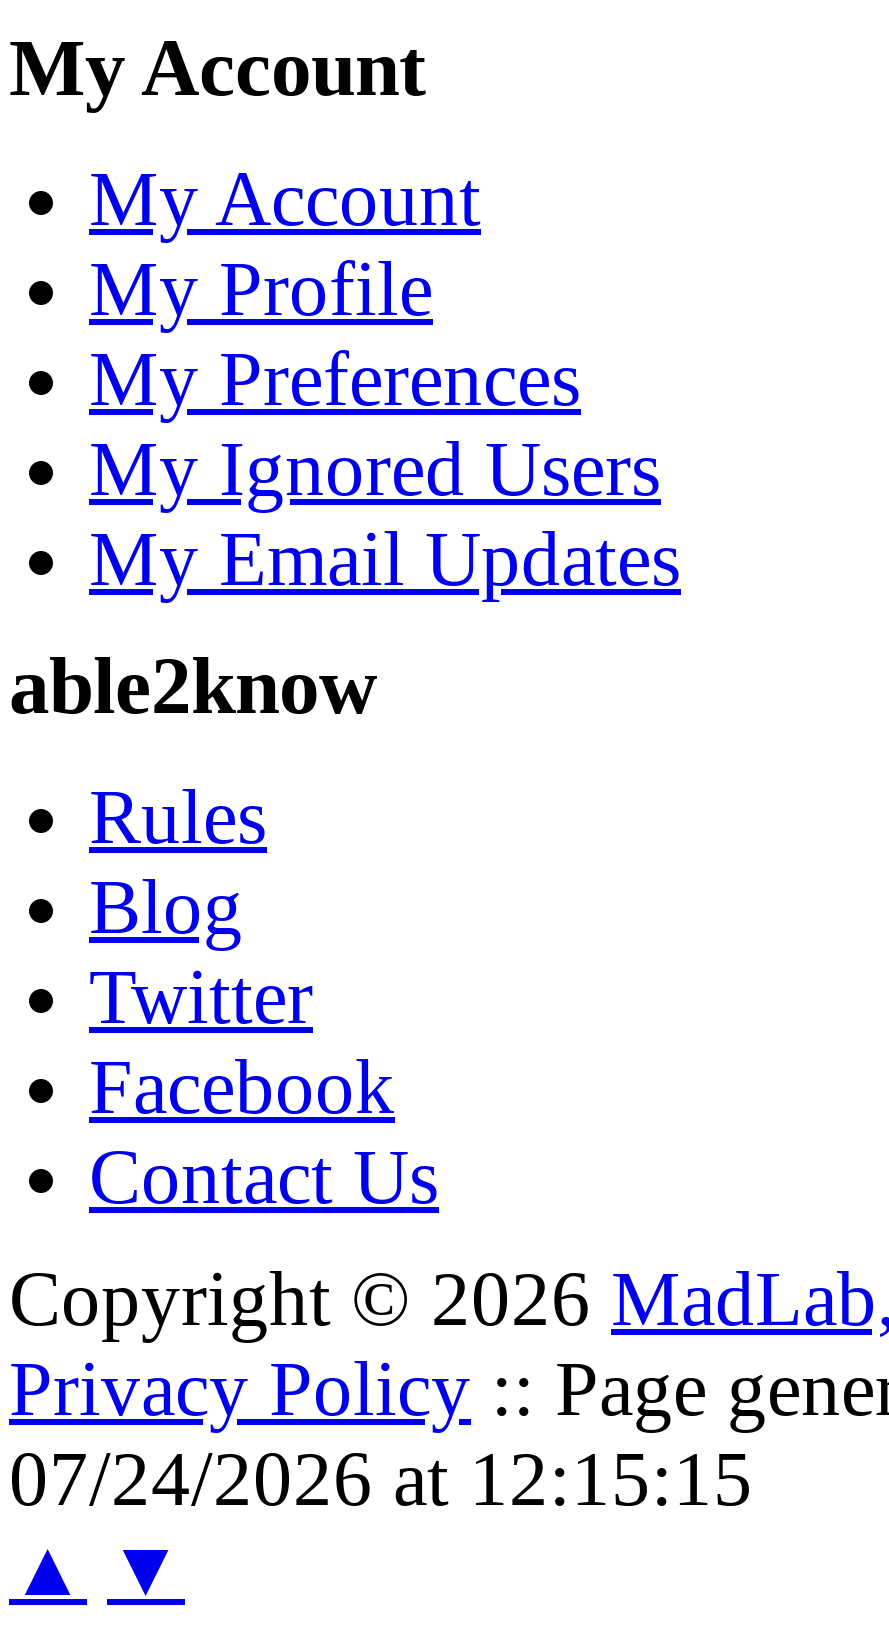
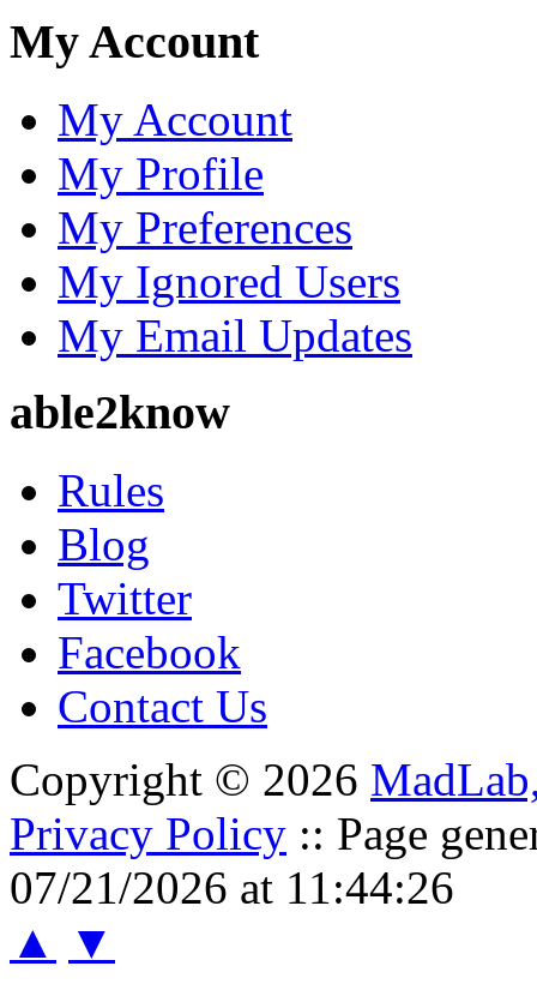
- 07/24/2026 at 12:15:15
+ 07/21/2026 at 11:44:26
